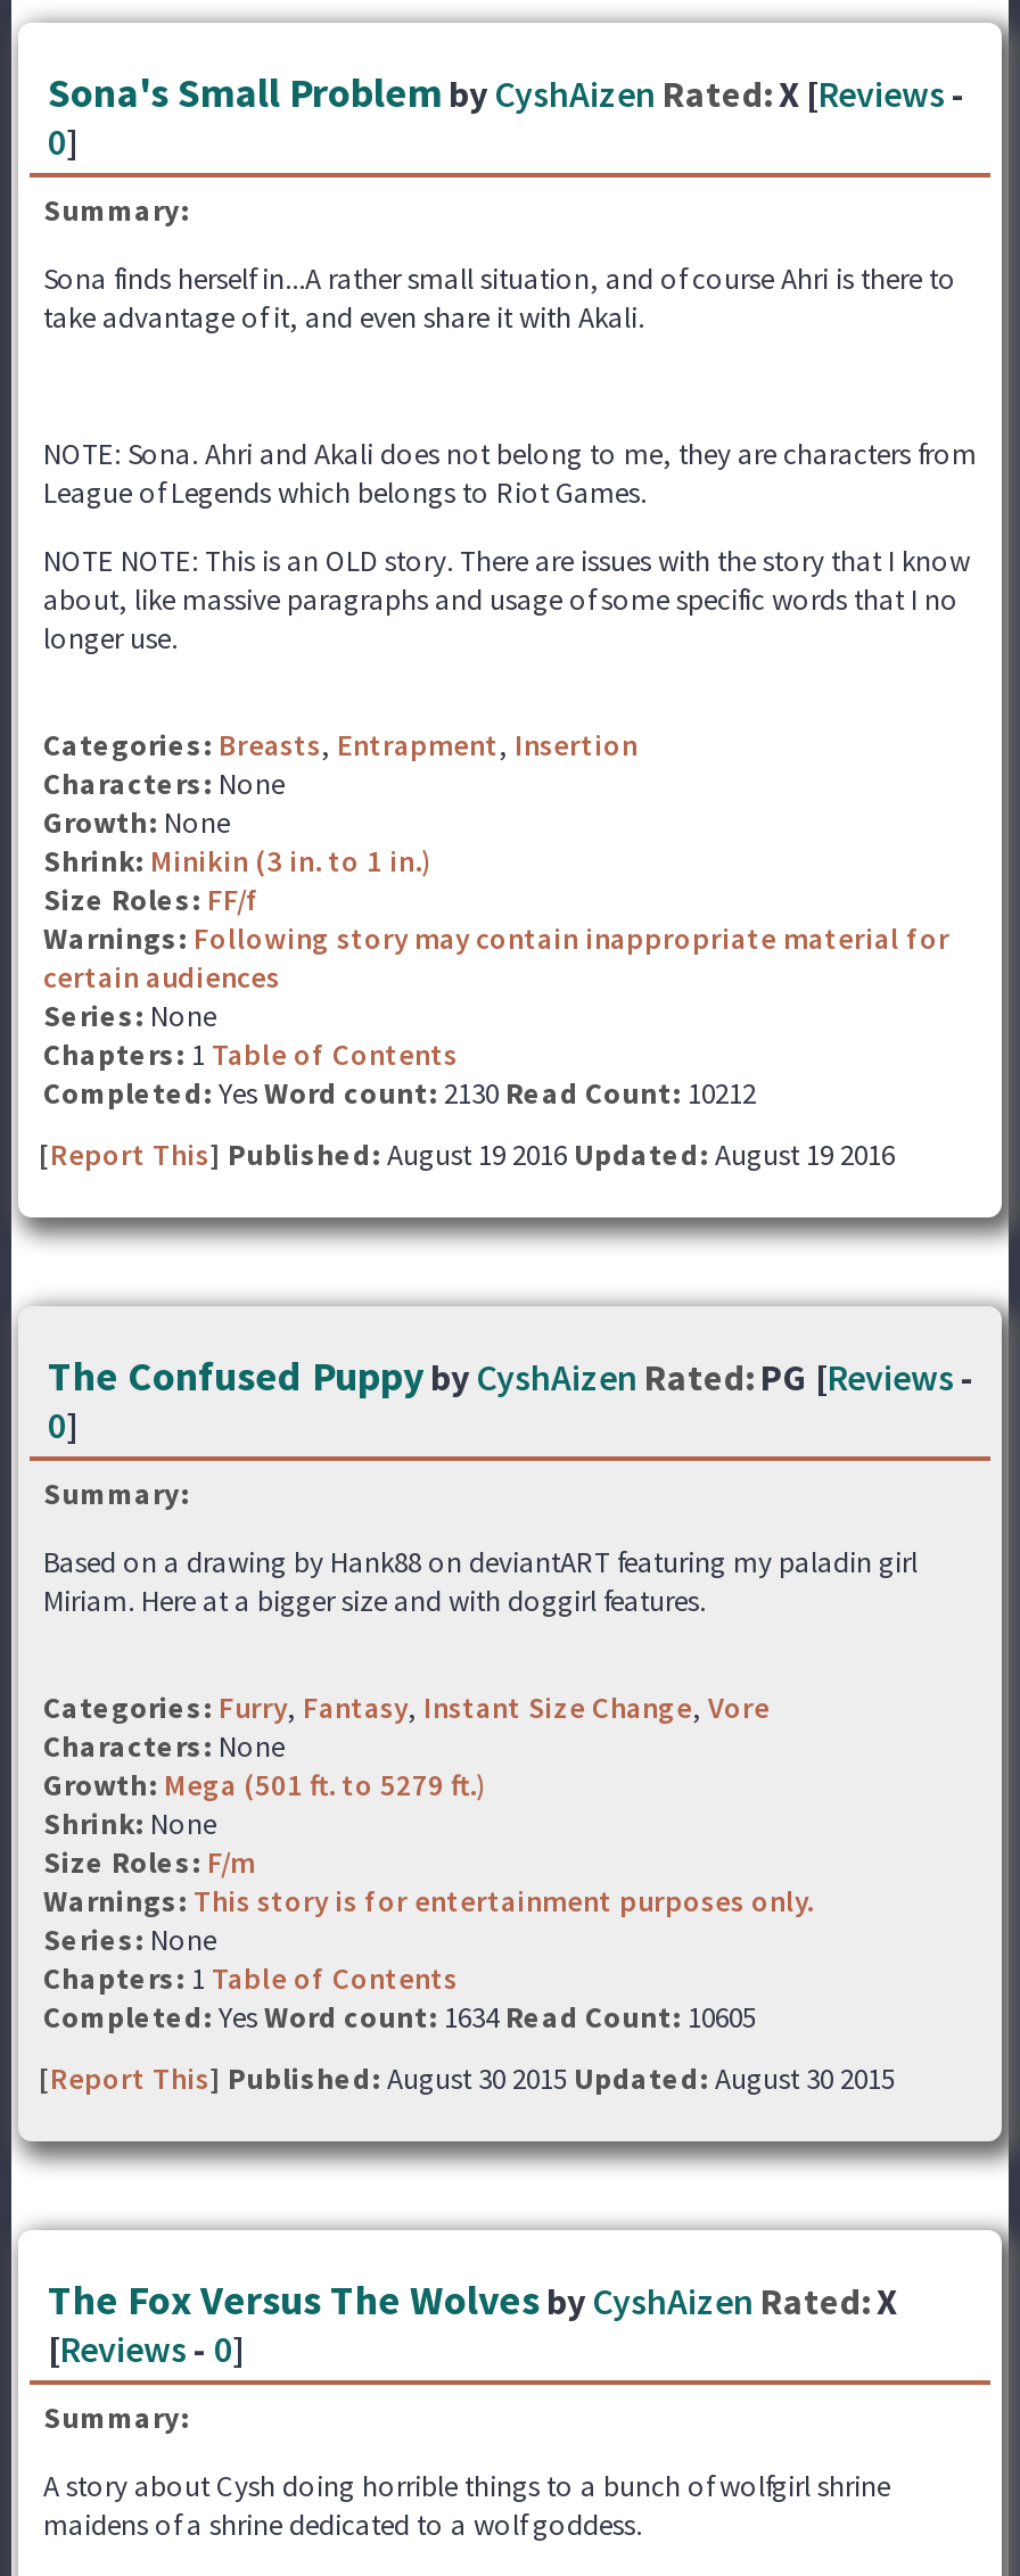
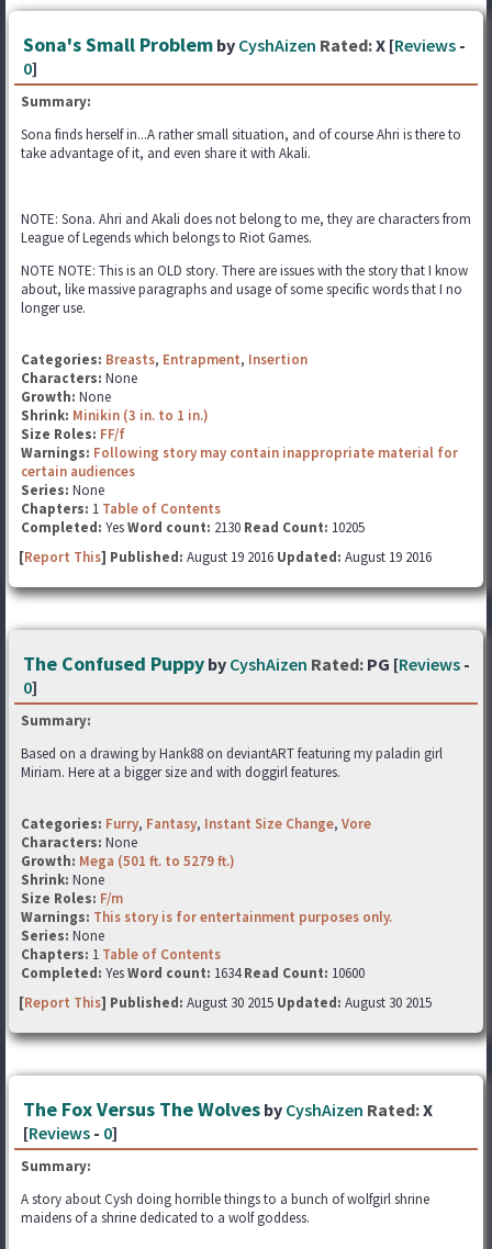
- Completed: Yes Word count: 2130 Read Count: 10212
+ Completed: Yes Word count: 2130 Read Count: 10205

- Completed: Yes Word count: 1634 Read Count: 10605
+ Completed: Yes Word count: 1634 Read Count: 10600
